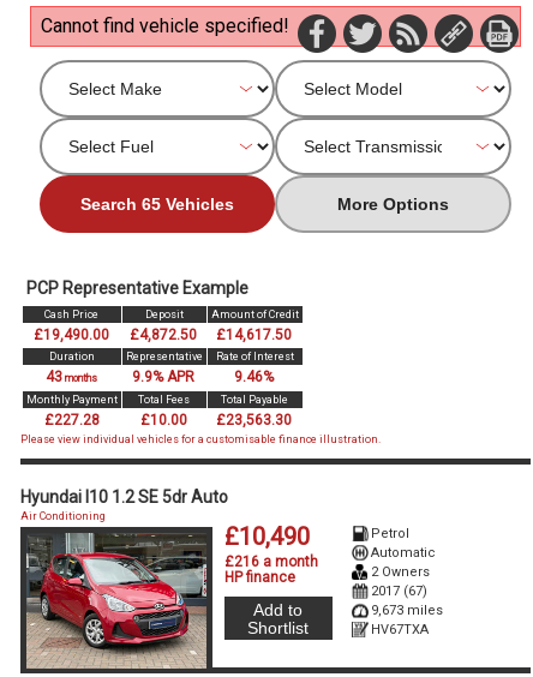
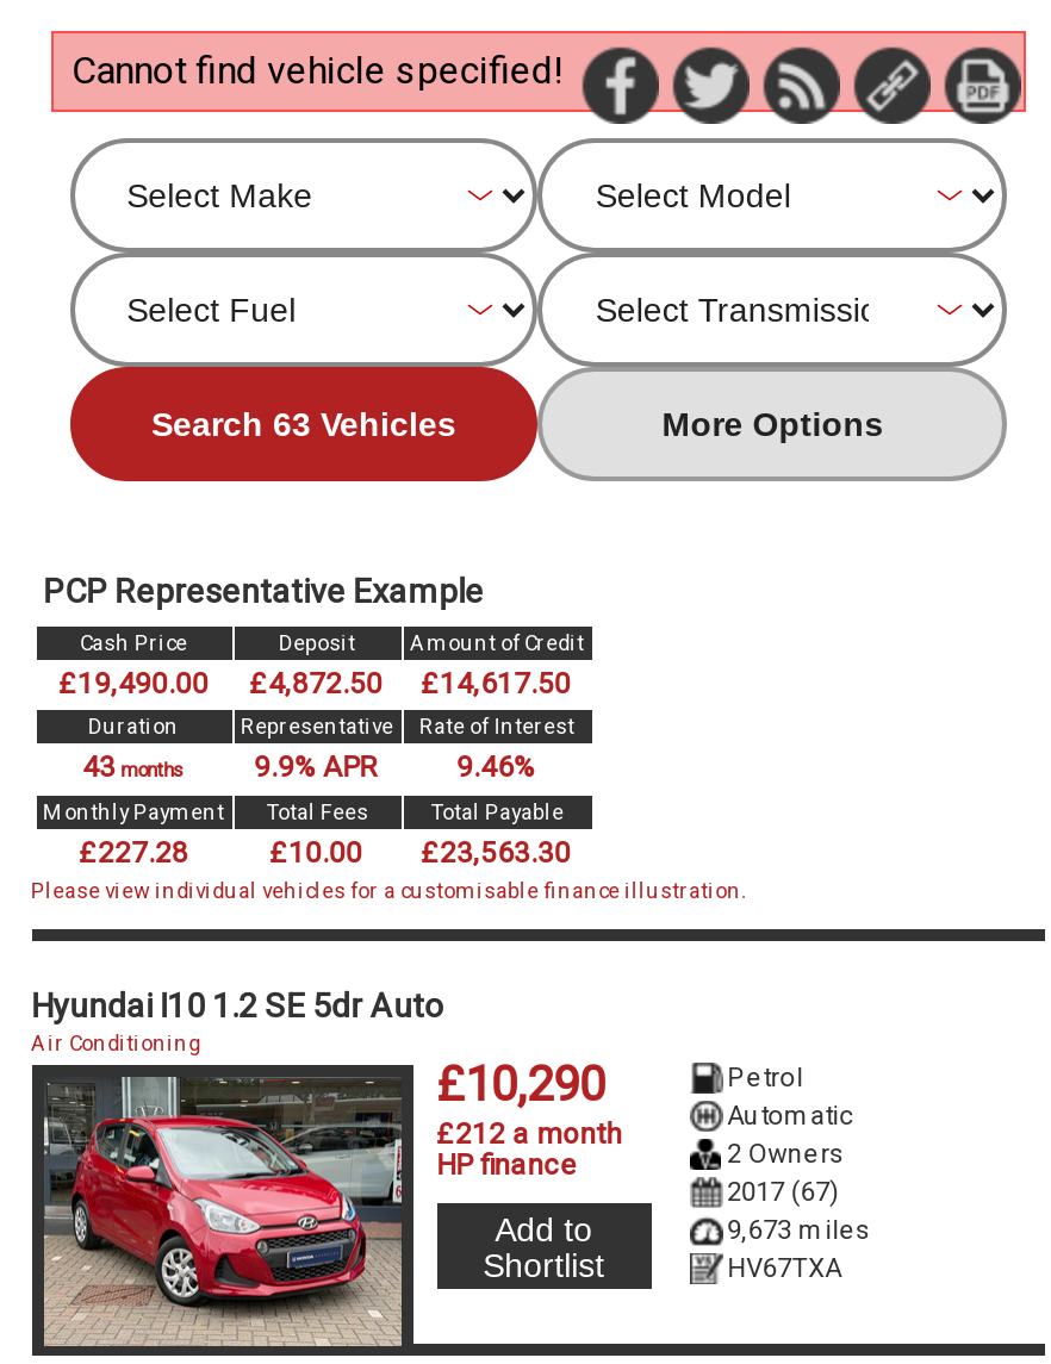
- Search 65 Vehicles
+ Search 63 Vehicles

- £10,490
+ £10,290

- £216 a month
+ £212 a month
